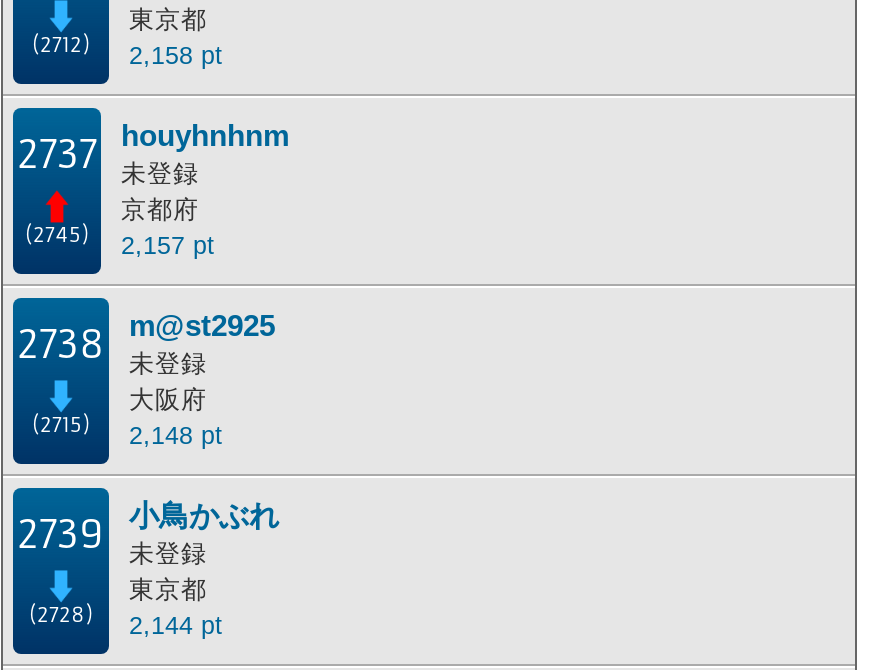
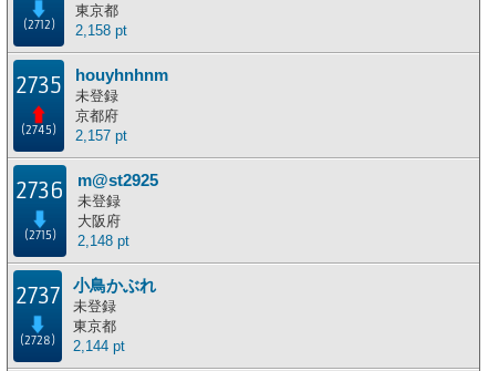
- 2737 houyhnhnm 未登録
+ 2735 houyhnhnm 未登録

- 2738 m@st2925 未登録
+ 2736 m@st2925 未登録

- 2739 小鳥かぶれ 未登録
+ 2737 小鳥かぶれ 未登録
